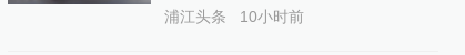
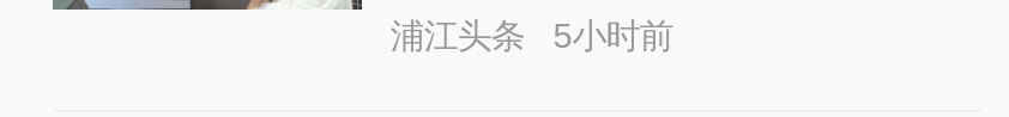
- 浦江头条 10小时前
+ 浦江头条 5小时前
